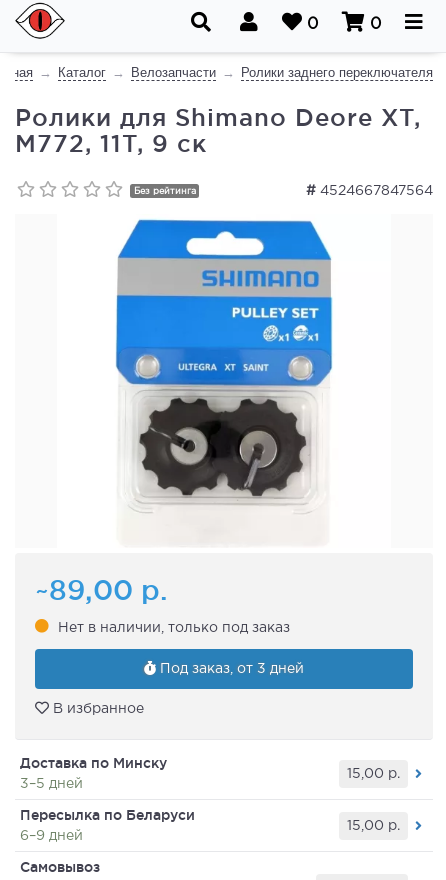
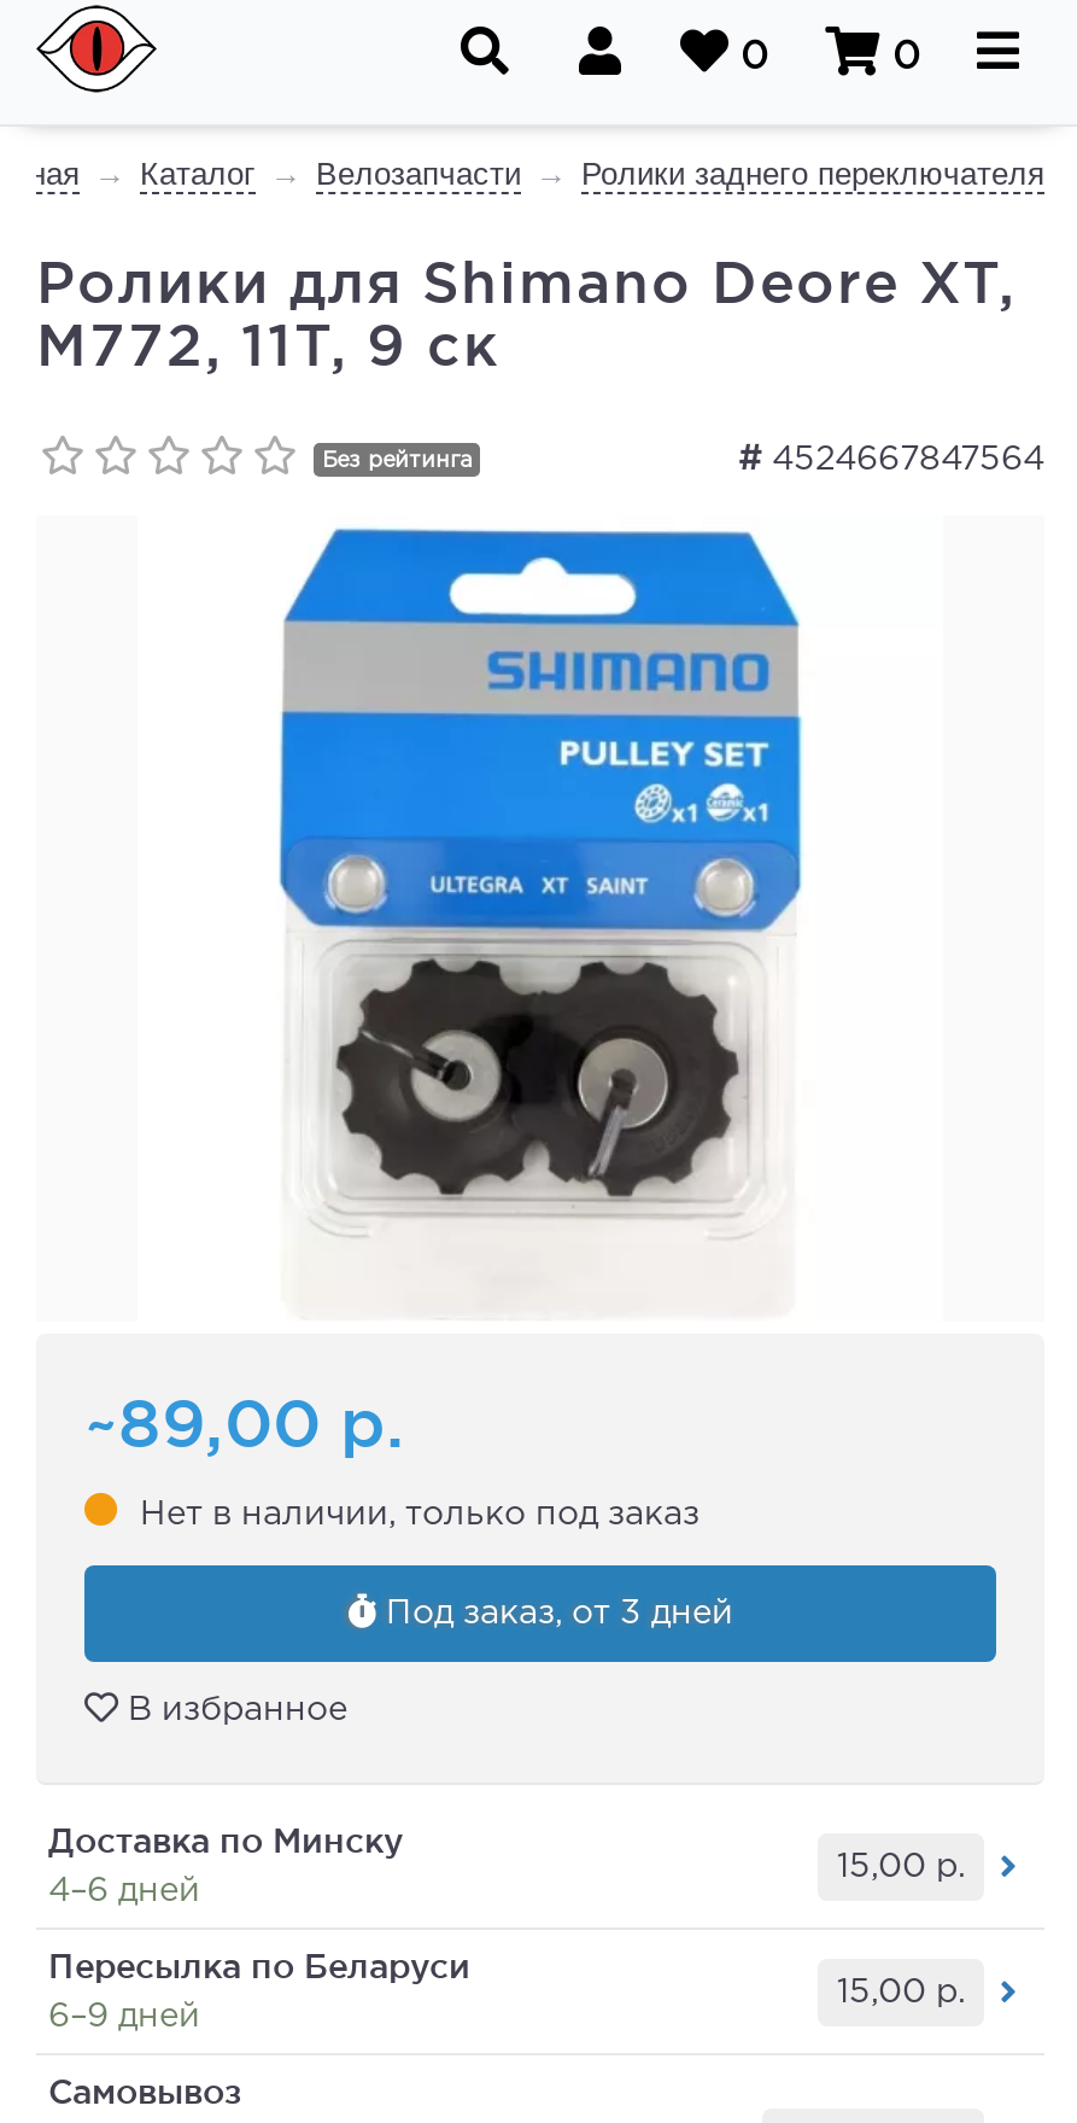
- 3–5 дней
+ 4–6 дней
